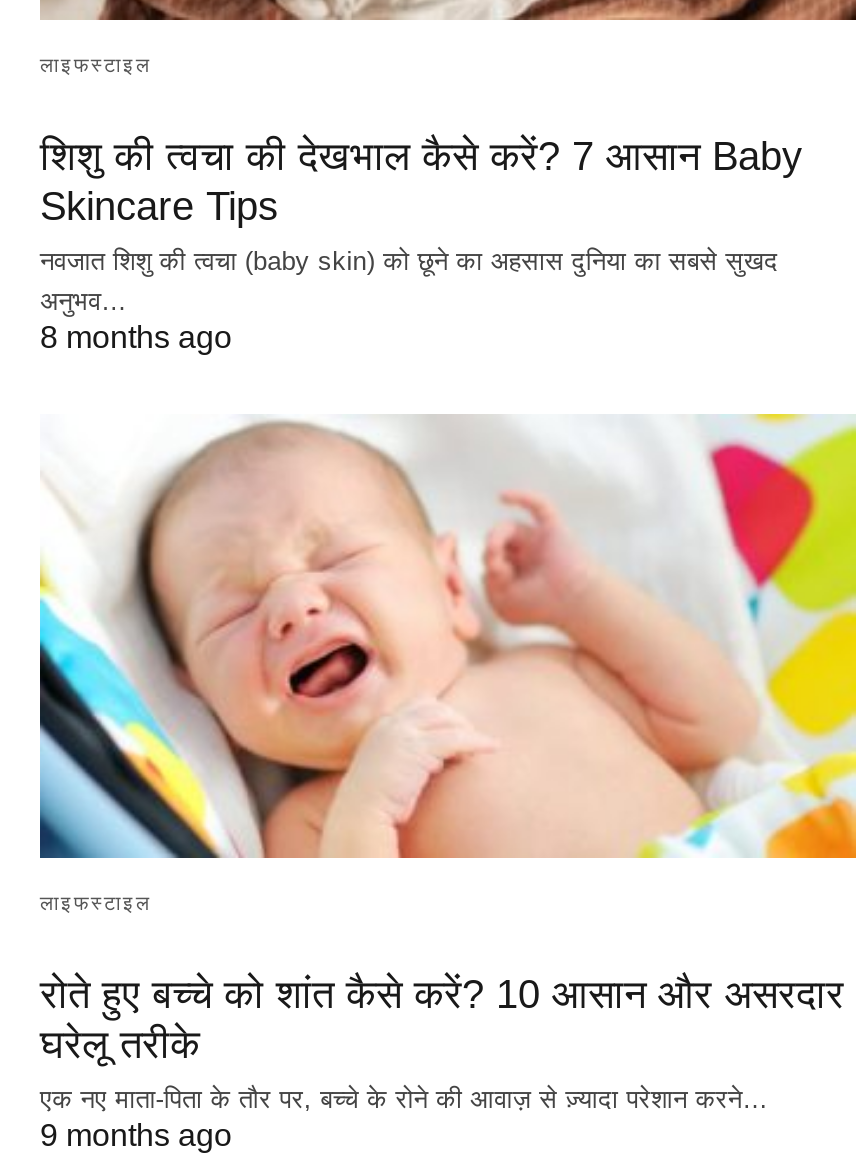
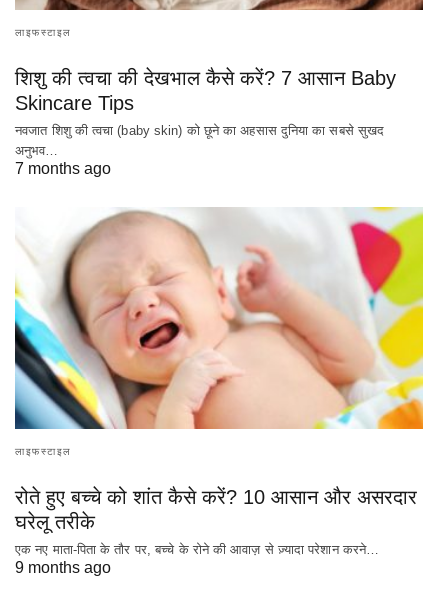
- 8 months ago
+ 7 months ago
